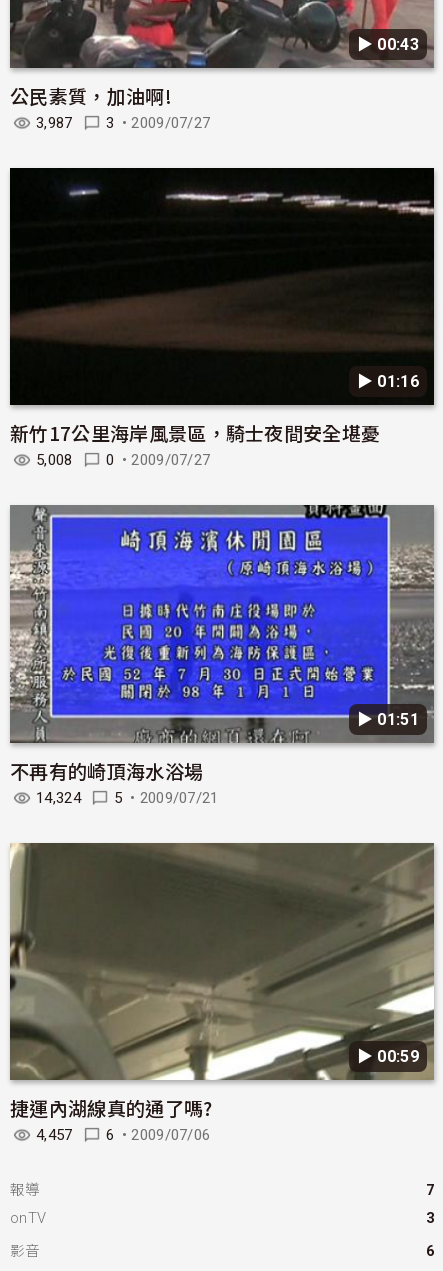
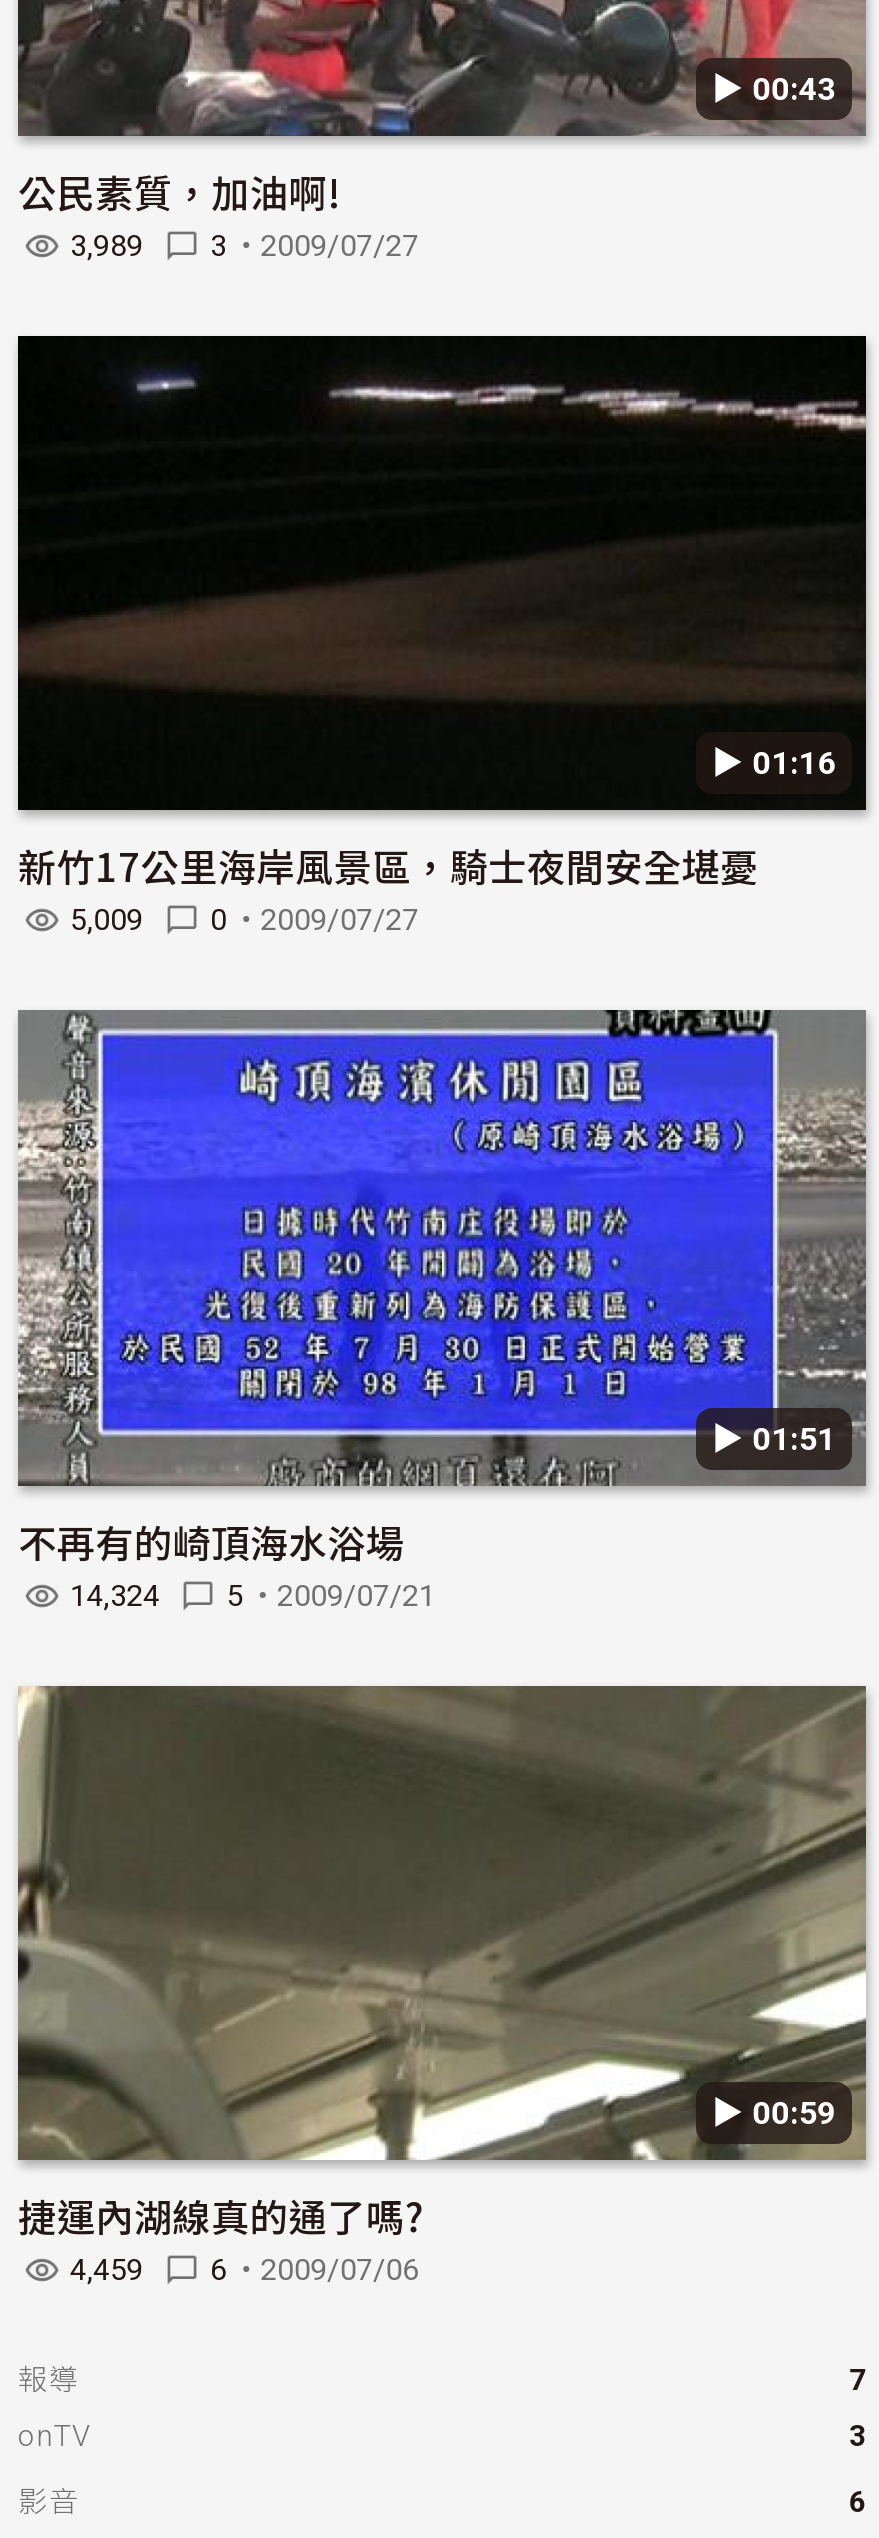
- 3,987 3 • 2009/07/27
+ 3,989 3 • 2009/07/27

- 5,008 0 • 2009/07/27
+ 5,009 0 • 2009/07/27

- 4,457 6 • 2009/07/06
+ 4,459 6 • 2009/07/06
